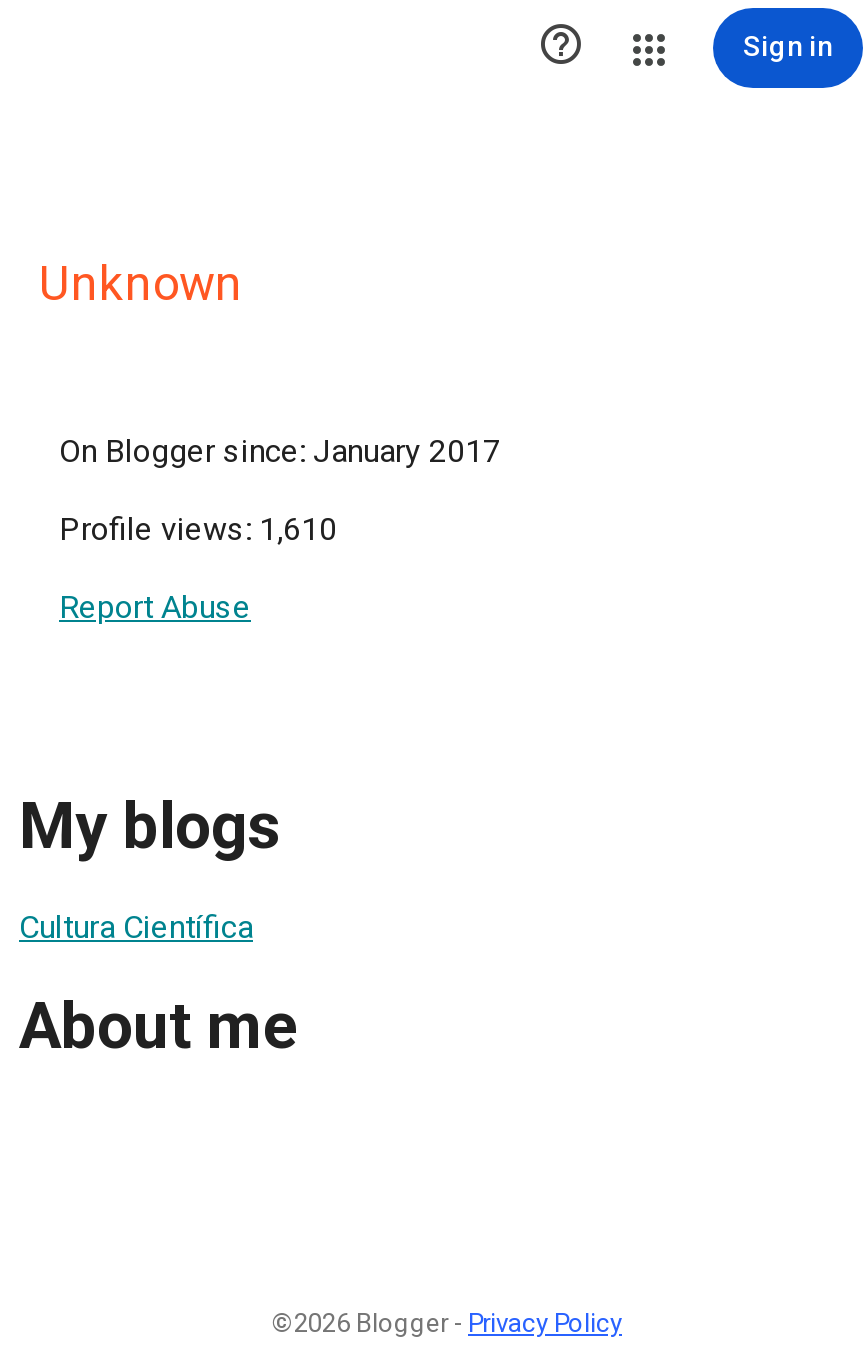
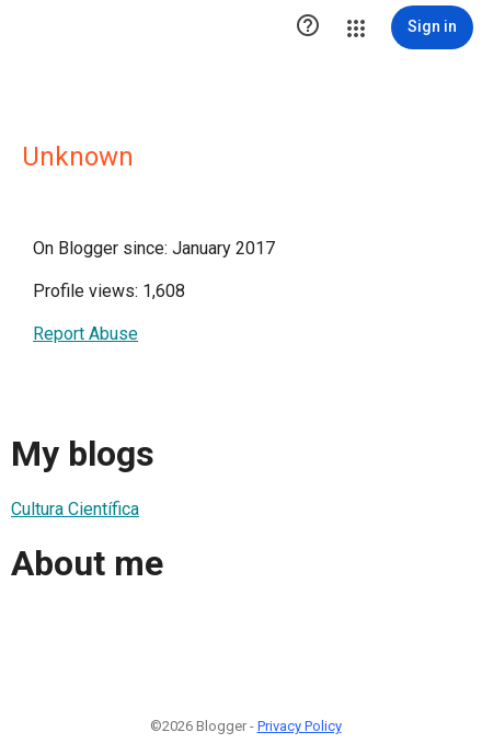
- Profile views: 1,610
+ Profile views: 1,608
